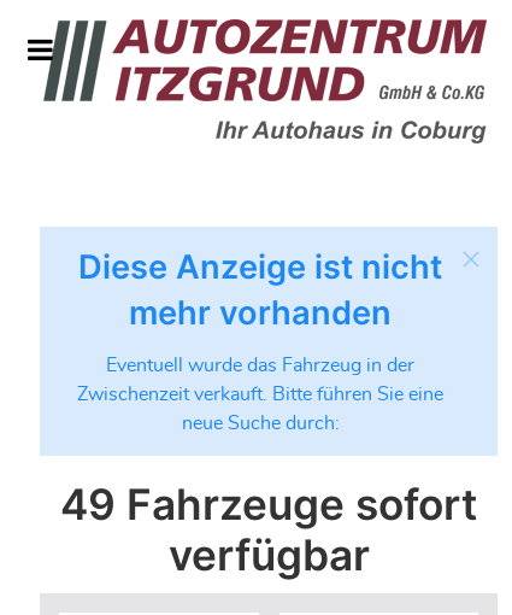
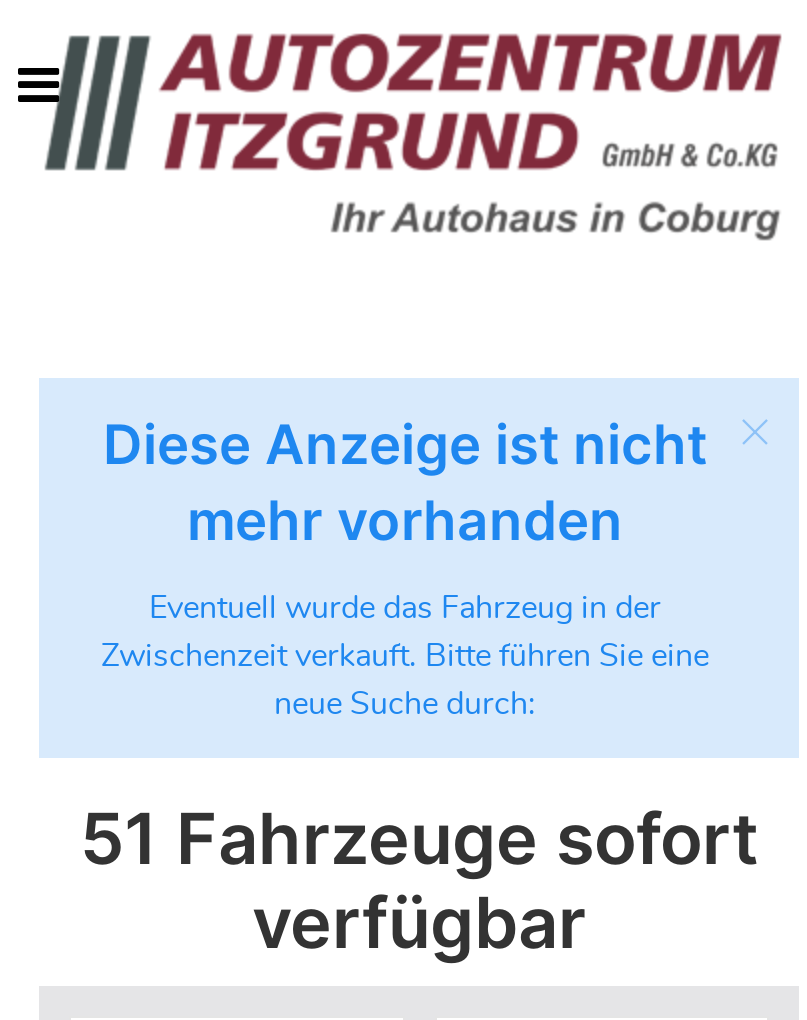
- 49 Fahrzeuge sofort
+ 51 Fahrzeuge sofort
